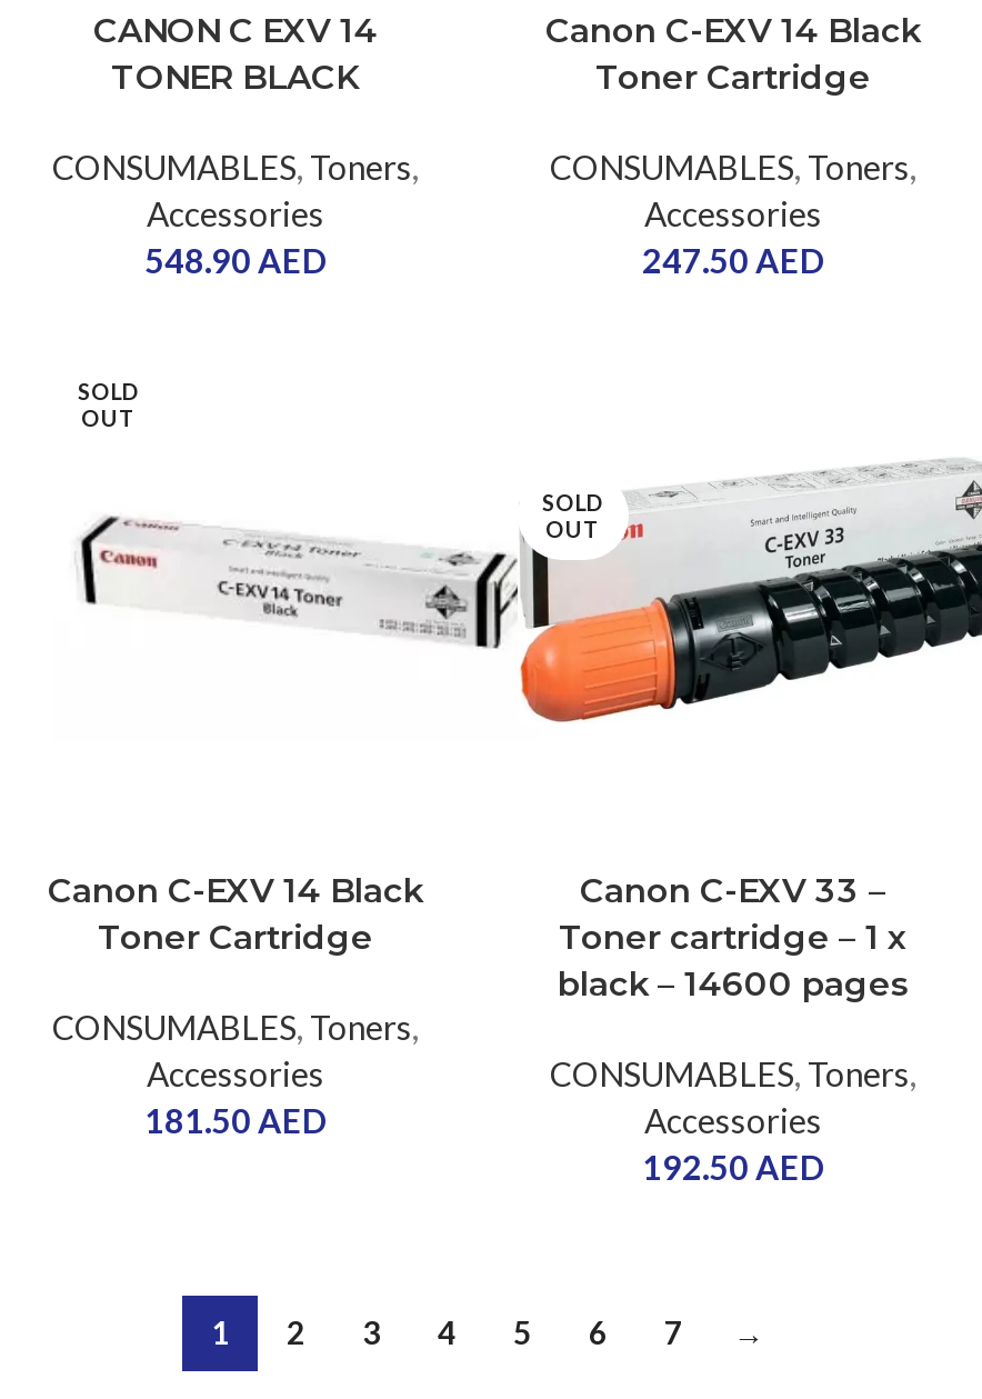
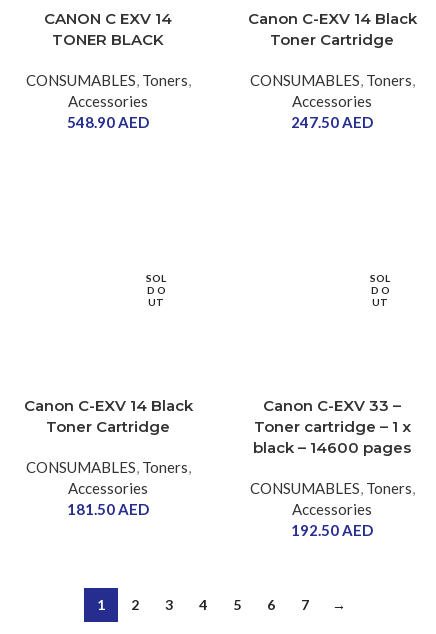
- [image]
